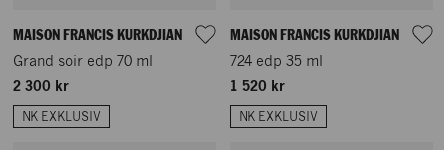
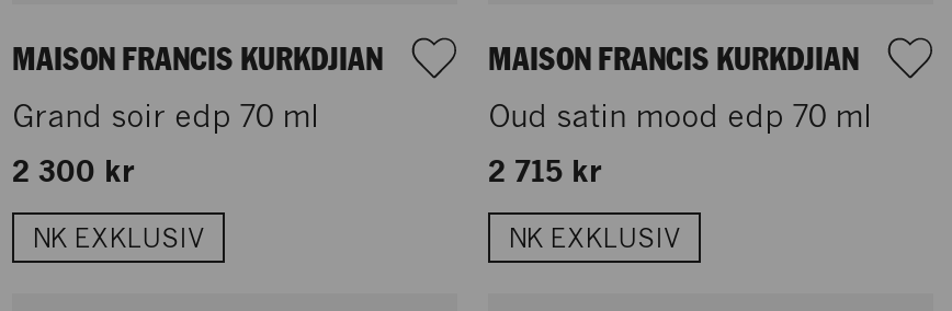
- 724 edp 35 ml
+ Oud satin mood edp 70 ml

- 1 520 kr
+ 2 715 kr
